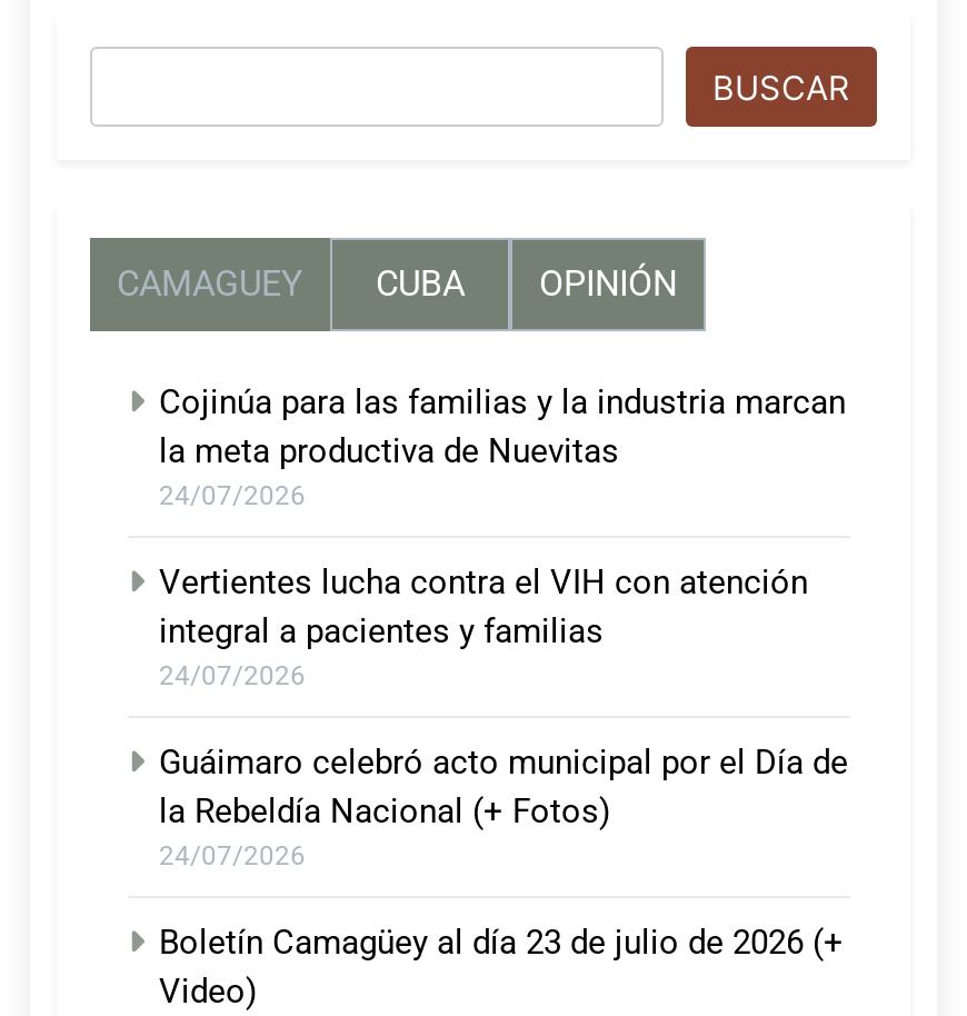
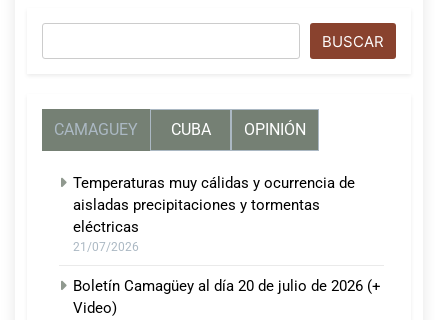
- Cojinúa para las familias y la industria marcan
- la meta productiva de Nuevitas
- 24/07/2026
- Vertientes lucha contra el VIH con atención
- integral a pacientes y familias
- 24/07/2026
- Guáimaro celebró acto municipal por el Día de
- la Rebeldía Nacional (+ Fotos)
- 24/07/2026
- Boletín Camagüey al día 23 de julio de 2026 (+
+ Temperaturas muy cálidas y ocurrencia de
+ aisladas precipitaciones y tormentas
+ eléctricas
+ 21/07/2026
+ Boletín Camagüey al día 20 de julio de 2026 (+
